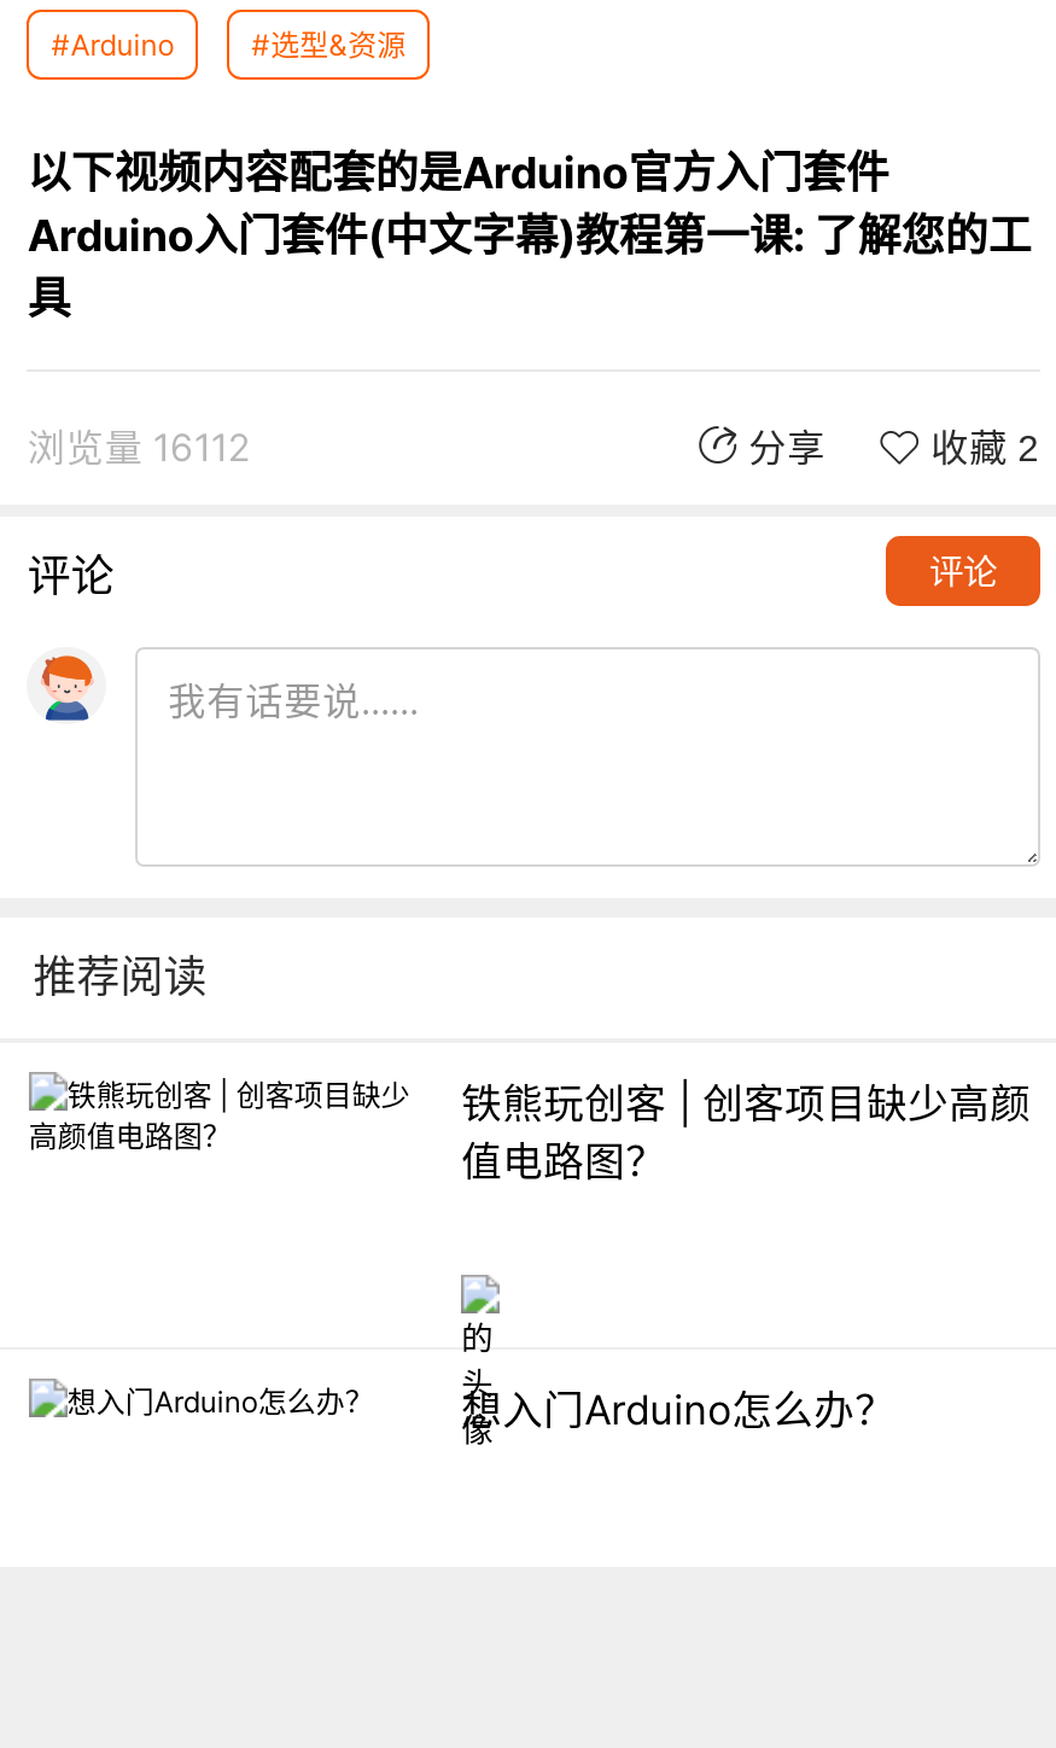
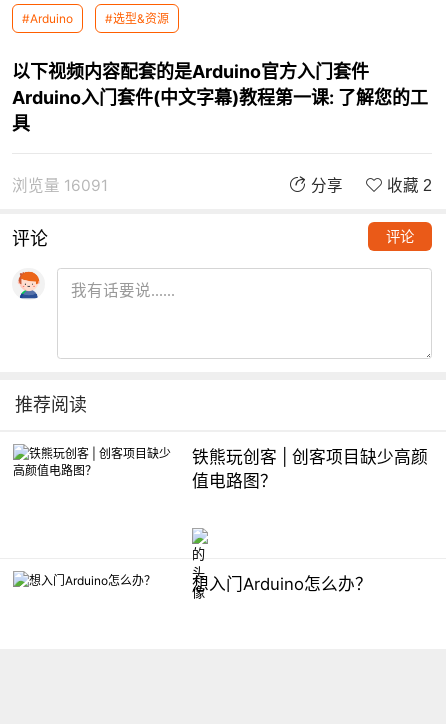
- 浏览量 16112
+ 浏览量 16091
